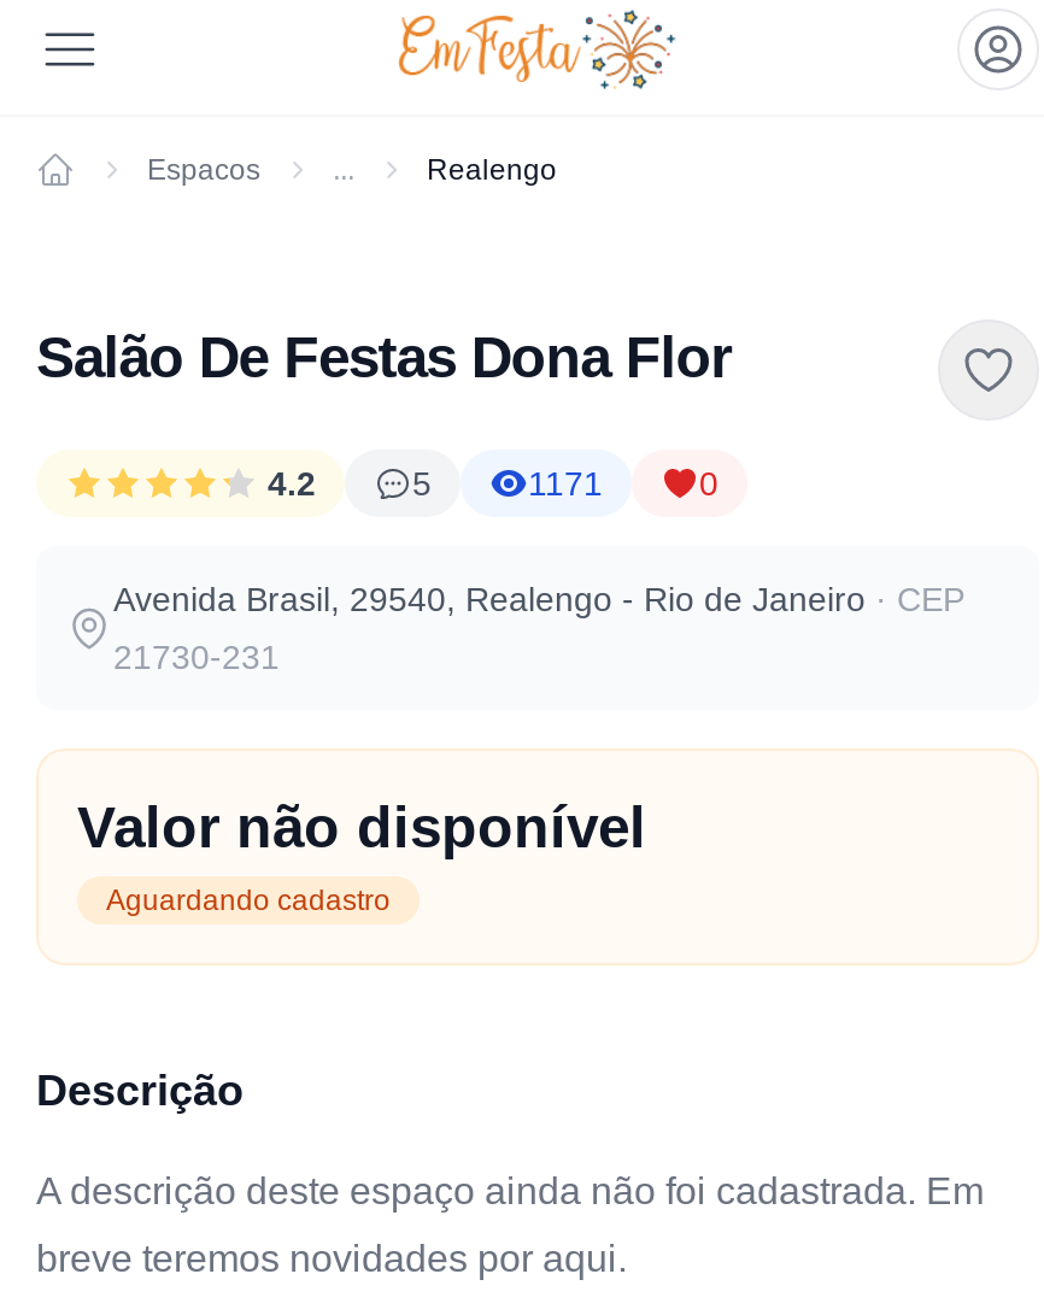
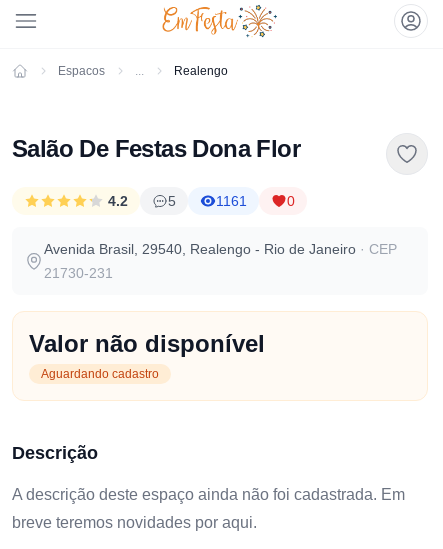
- 1171
+ 1161
